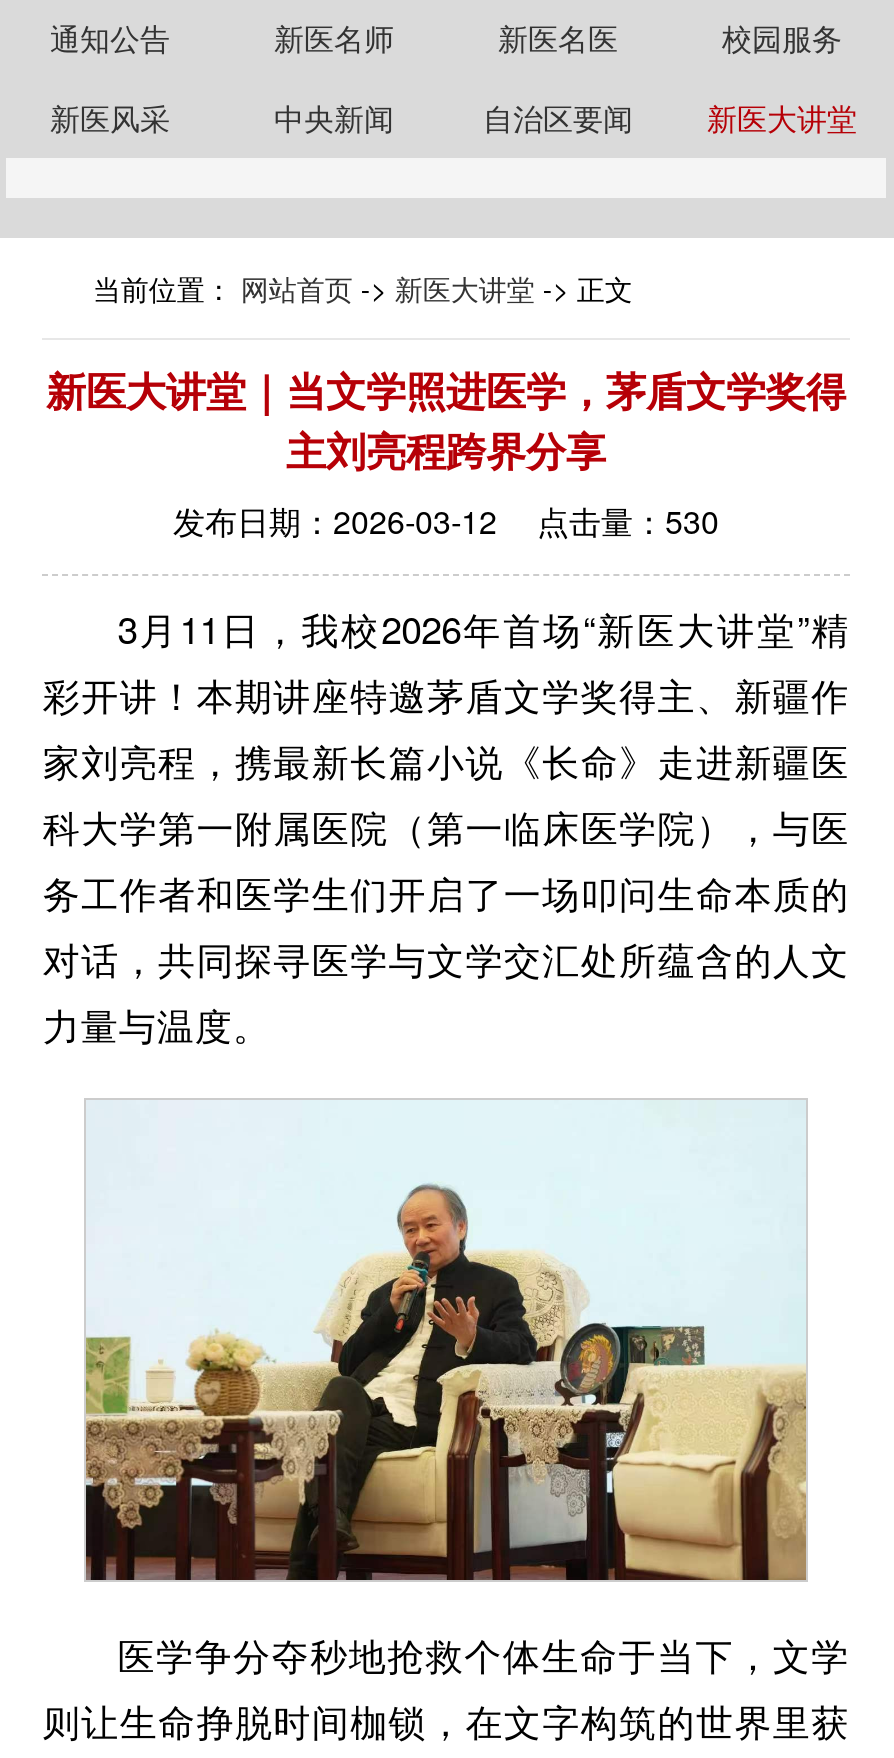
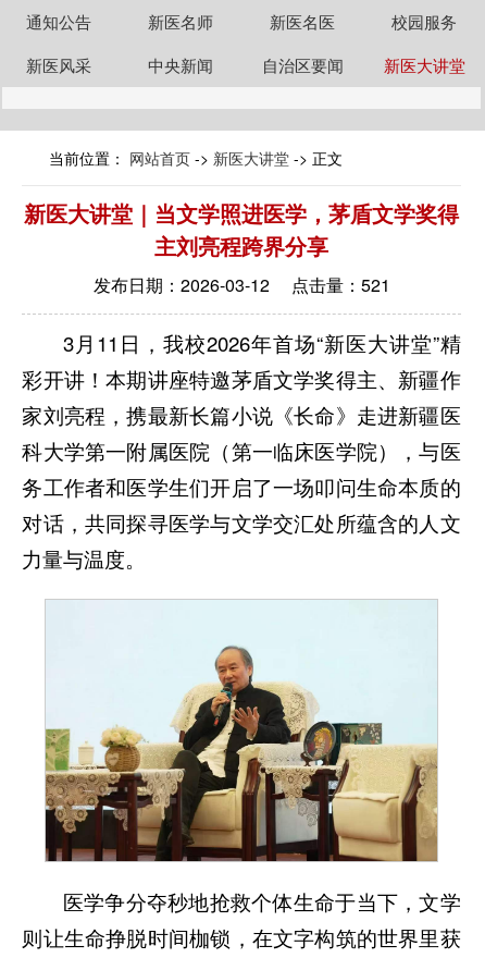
- 发布日期：2026-03-12 点击量：530
+ 发布日期：2026-03-12 点击量：521
